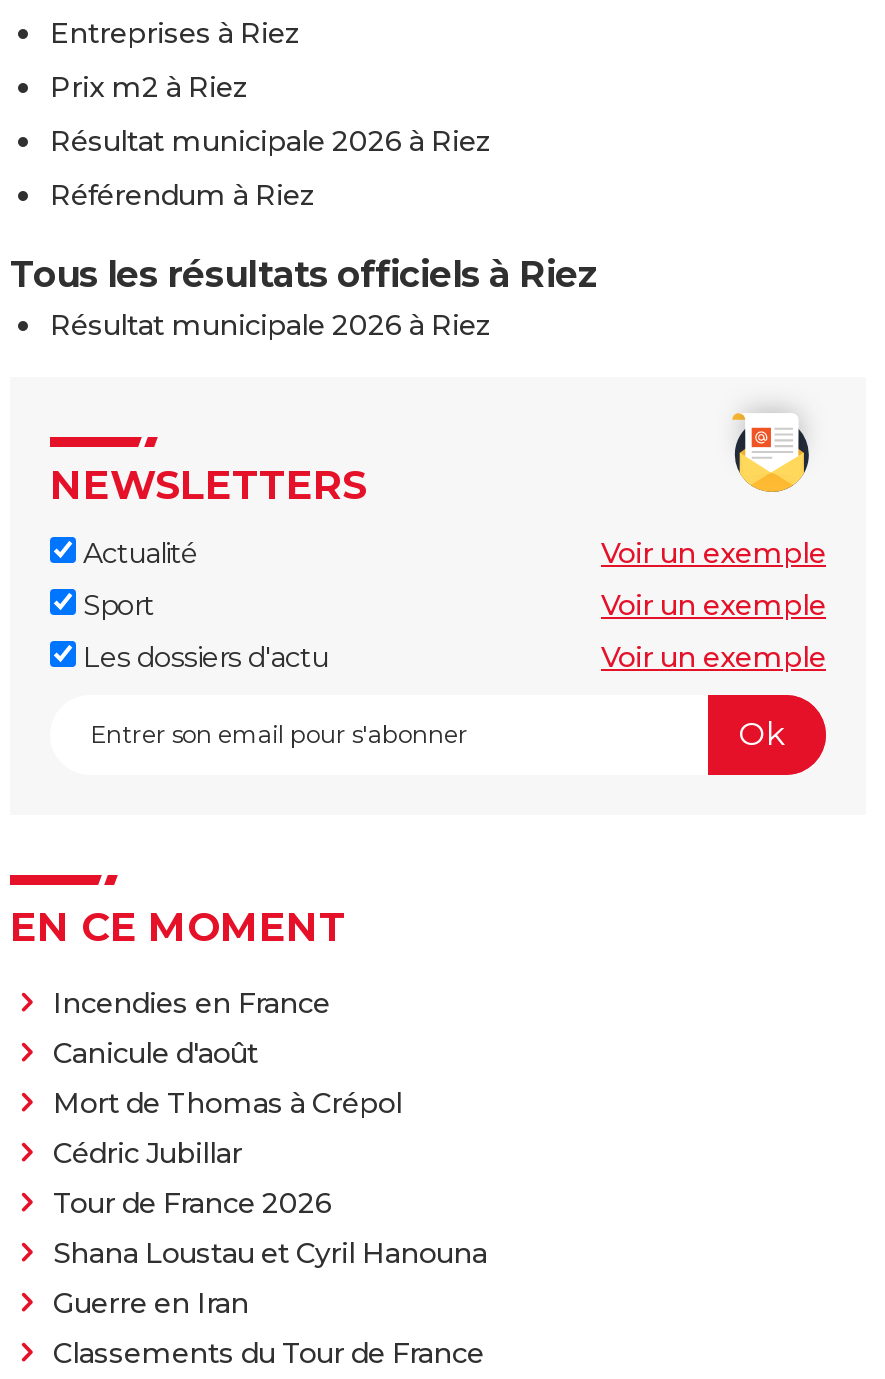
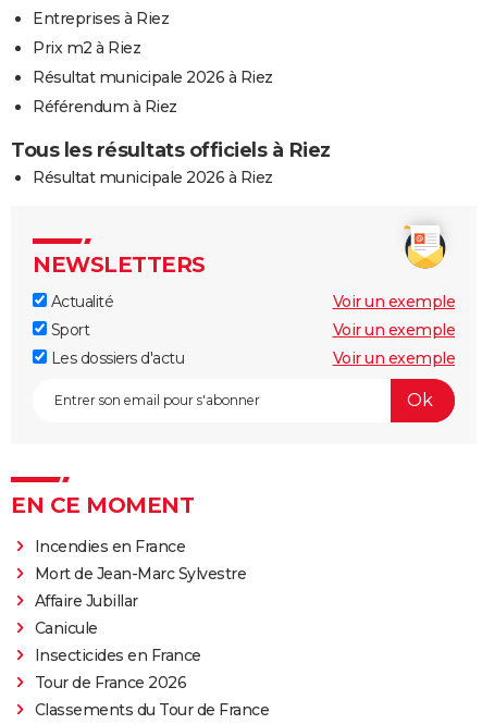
- Canicule d'août
- Mort de Thomas à Crépol
- Cédric Jubillar
+ Mort de Jean-Marc Sylvestre
+ Affaire Jubillar
+ Canicule
+ Insecticides en France

moved down: Tour de France 2026

- Shana Loustau et Cyril Hanouna
- Guerre en Iran
